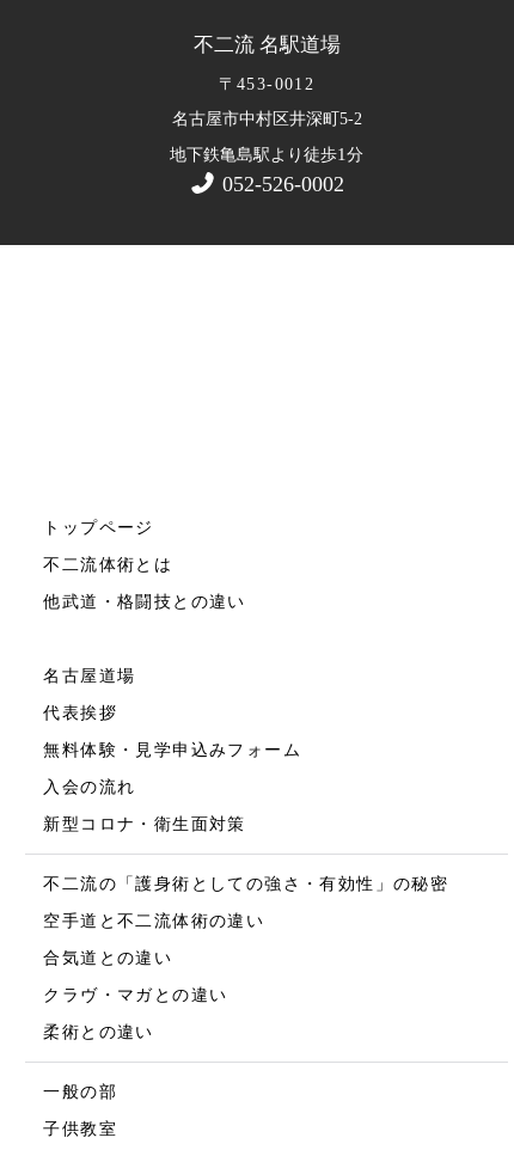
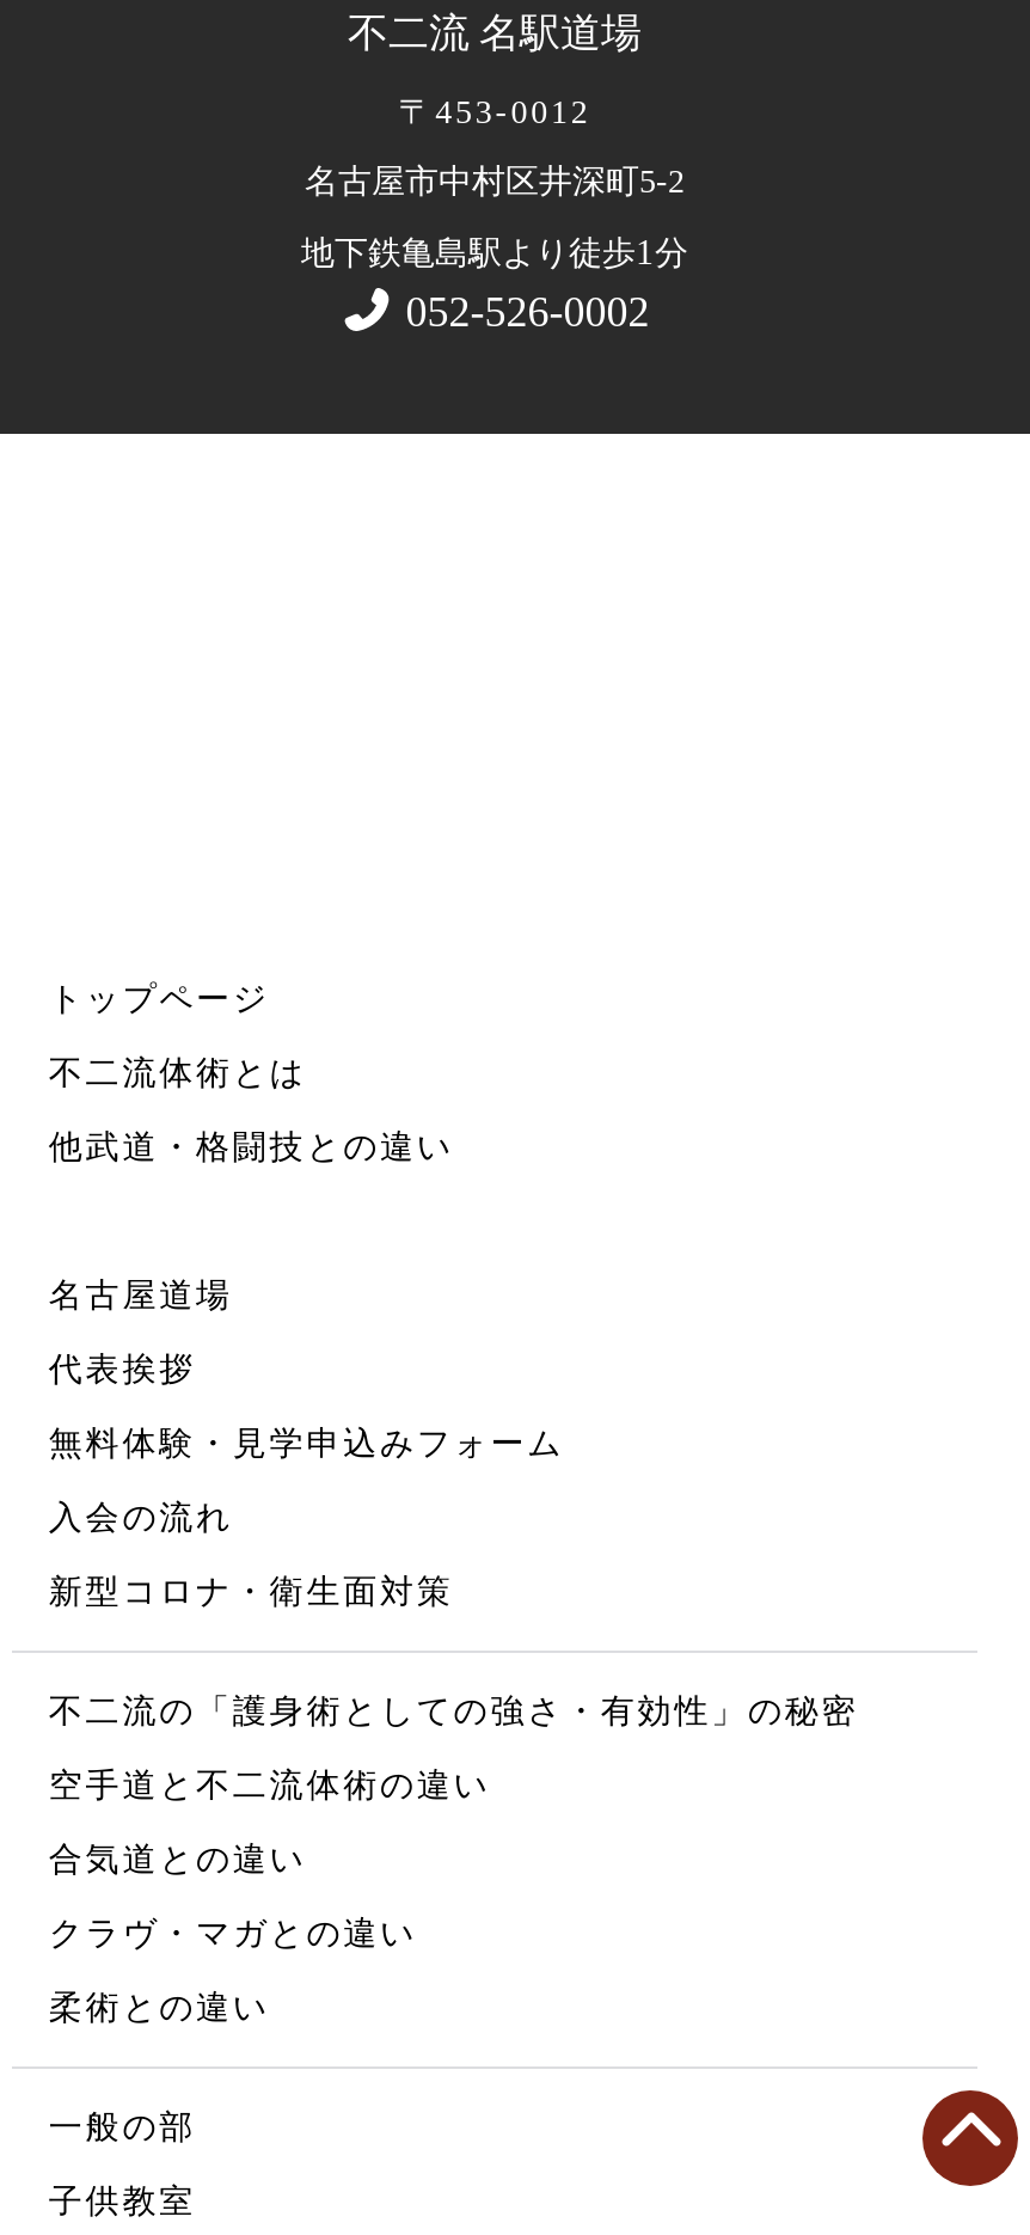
+ [image]
